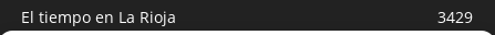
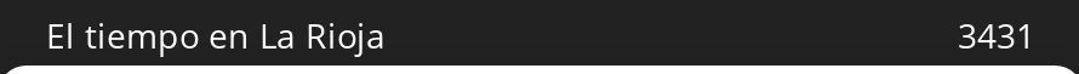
- 3429
+ 3431
